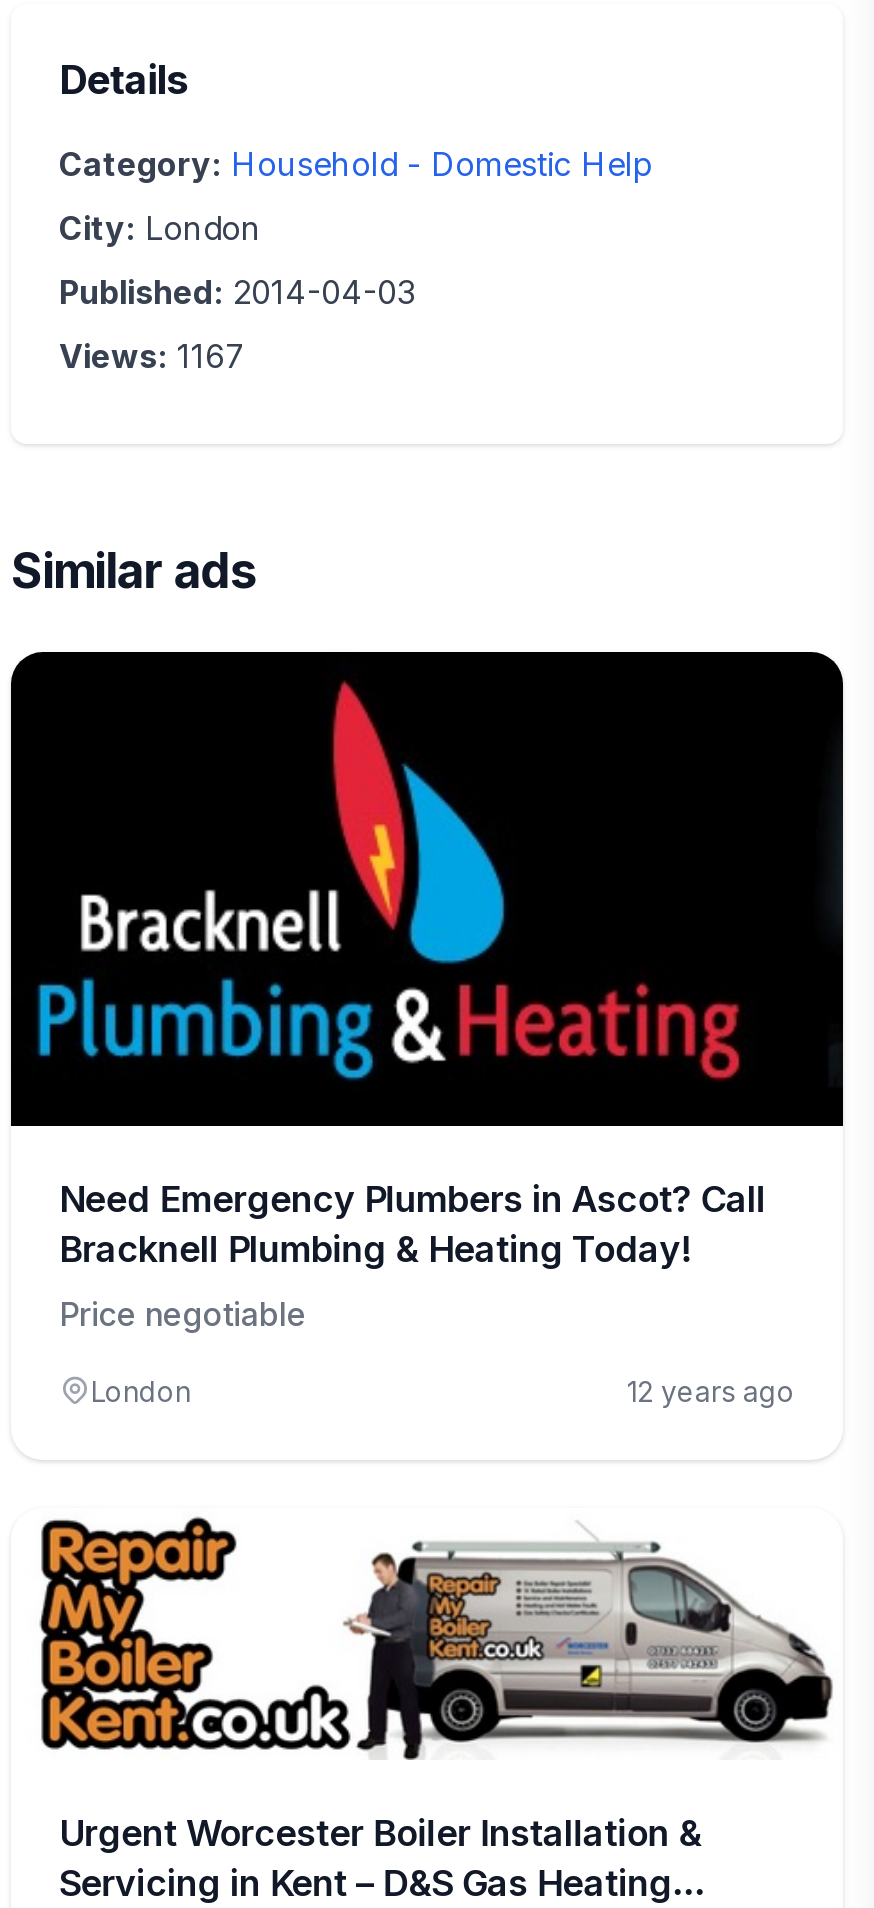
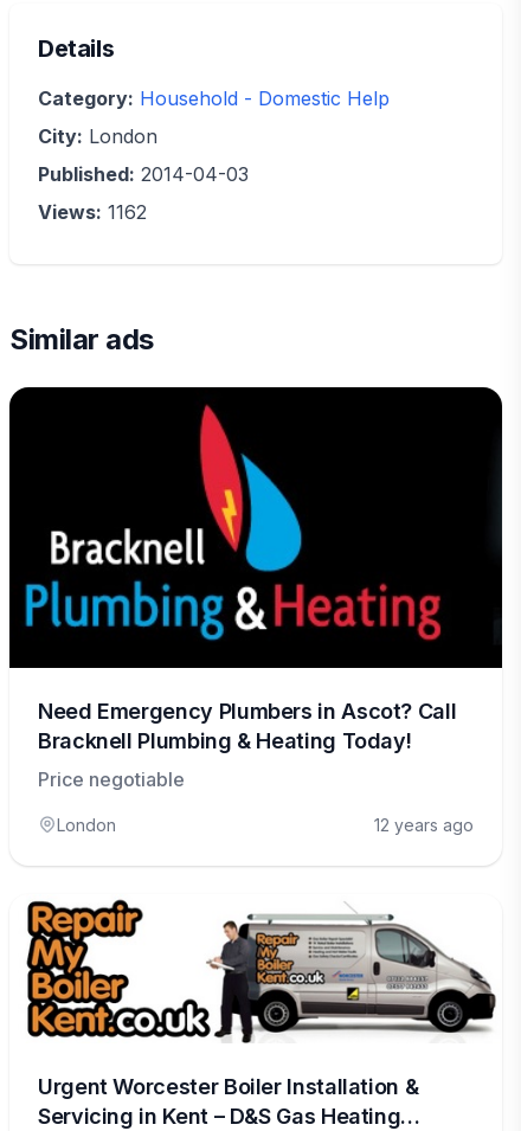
- Views: 1167
+ Views: 1162
